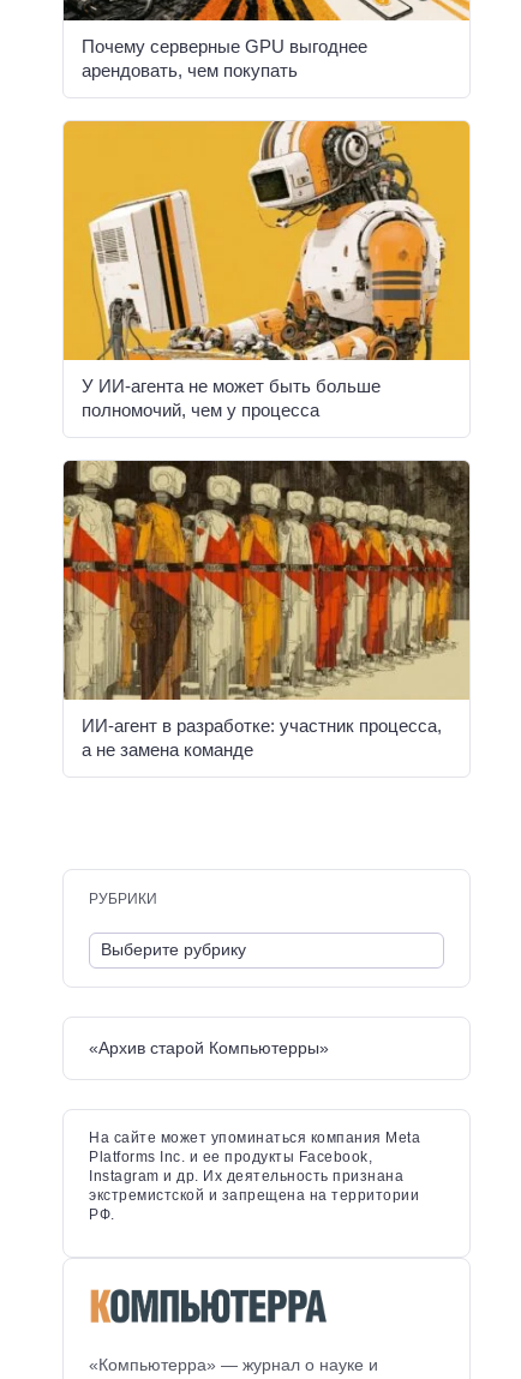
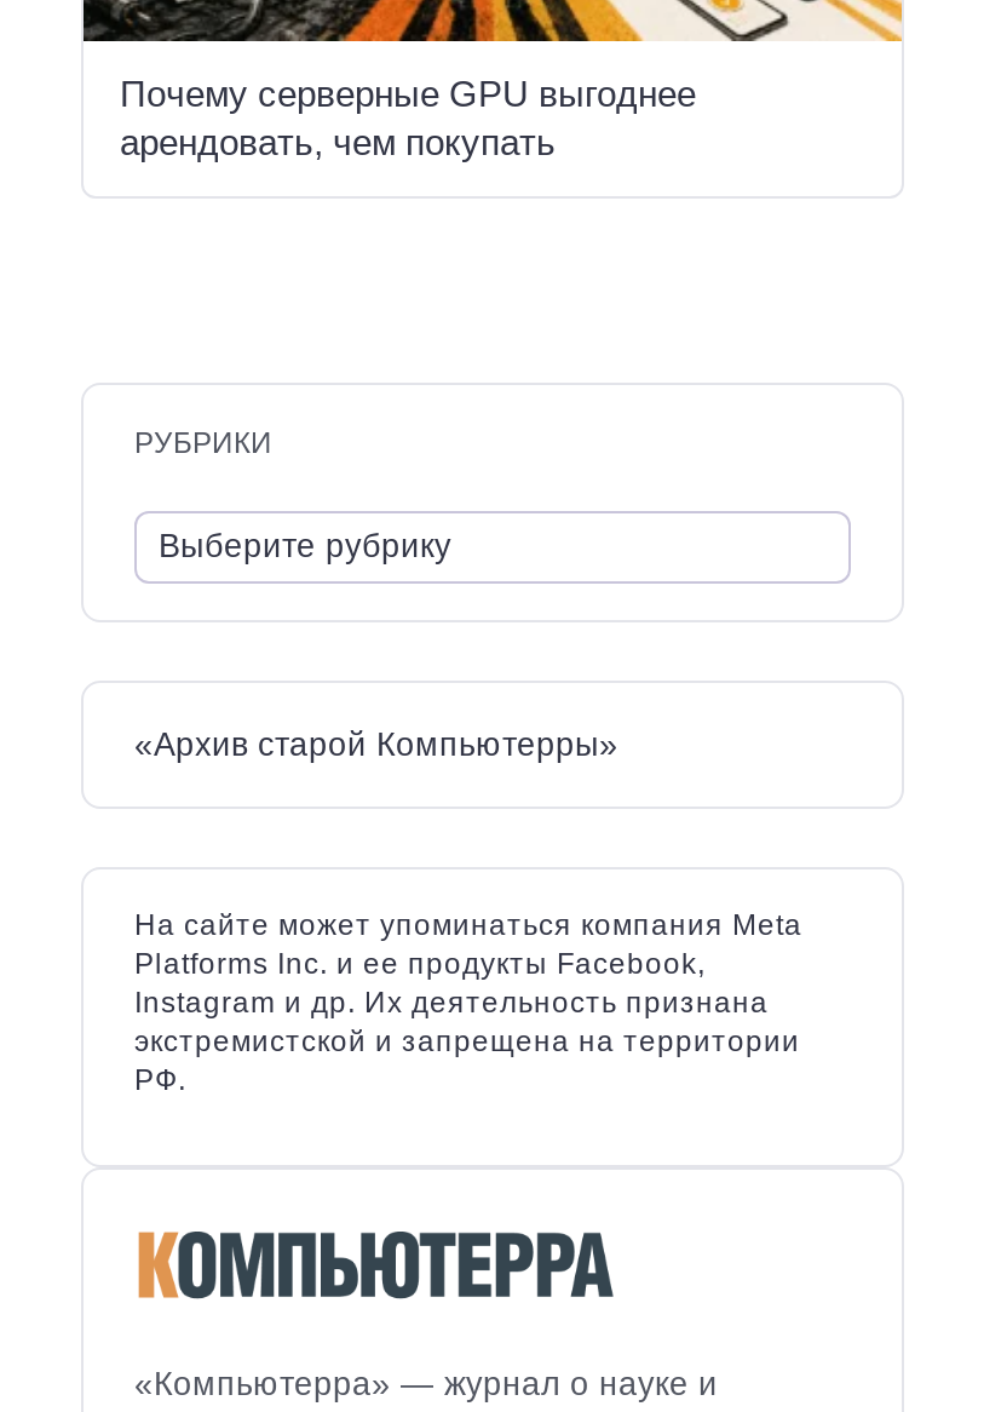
- [image]
- У ИИ-агента не может быть больше
- полномочий, чем у процесса

- [image]
- ИИ-агент в разработке: участник процесса,
- а не замена команде
